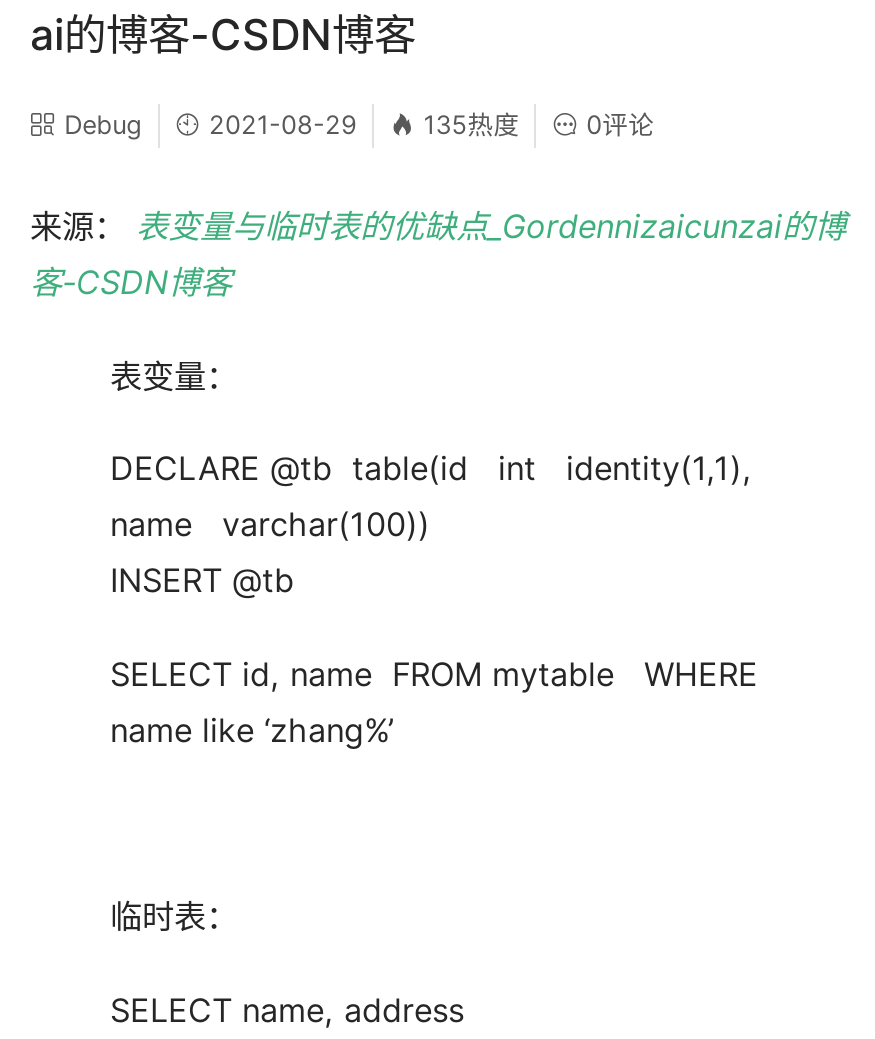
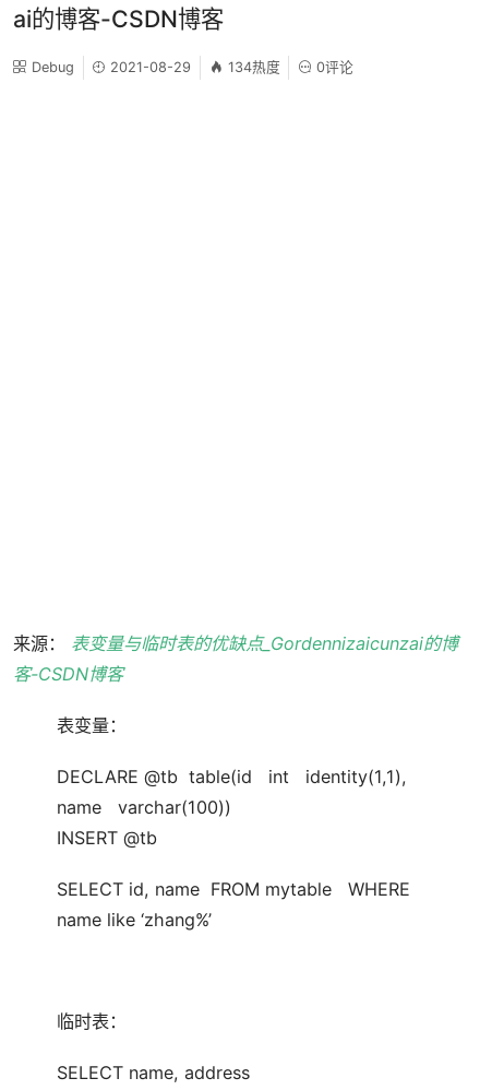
- 135热度
+ 134热度
